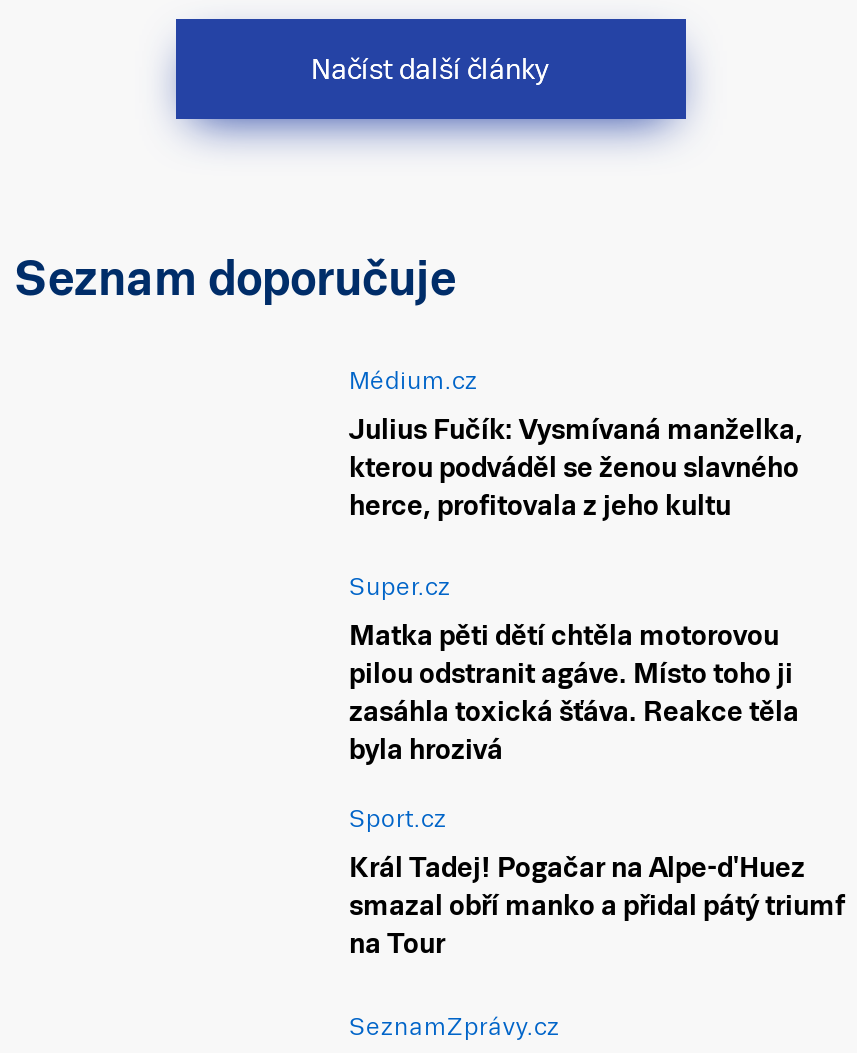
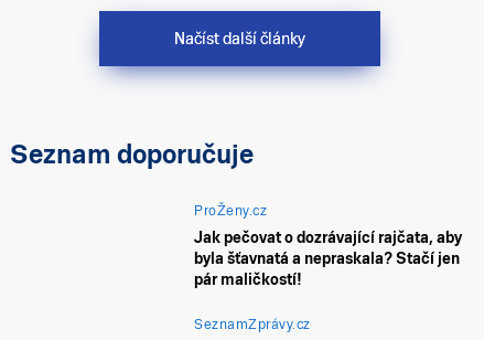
- Médium.cz
- Julius Fučík: Vysmívaná manželka,
- kterou podváděl se ženou slavného
- herce, profitovala z jeho kultu
- Super.cz
- Matka pěti dětí chtěla motorovou
- pilou odstranit agáve. Místo toho ji
- zasáhla toxická šťáva. Reakce těla
- byla hrozivá
- Sport.cz
- Král Tadej! Pogačar na Alpe-d'Huez
- smazal obří manko a přidal pátý triumf
- na Tour
+ ProŽeny.cz
+ Jak pečovat o dozrávající rajčata, aby
+ byla šťavnatá a nepraskala? Stačí jen
+ pár maličkostí!
